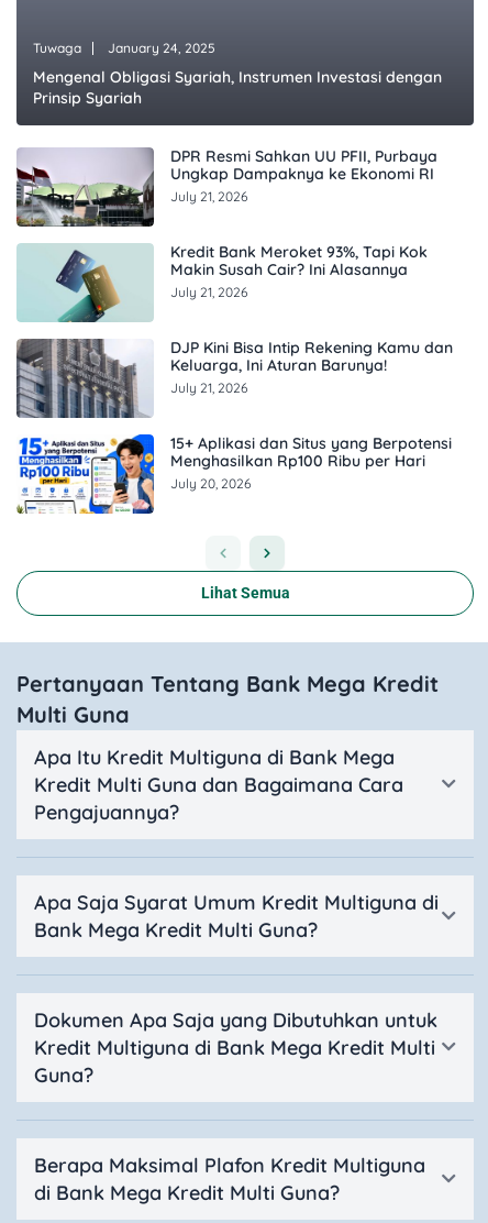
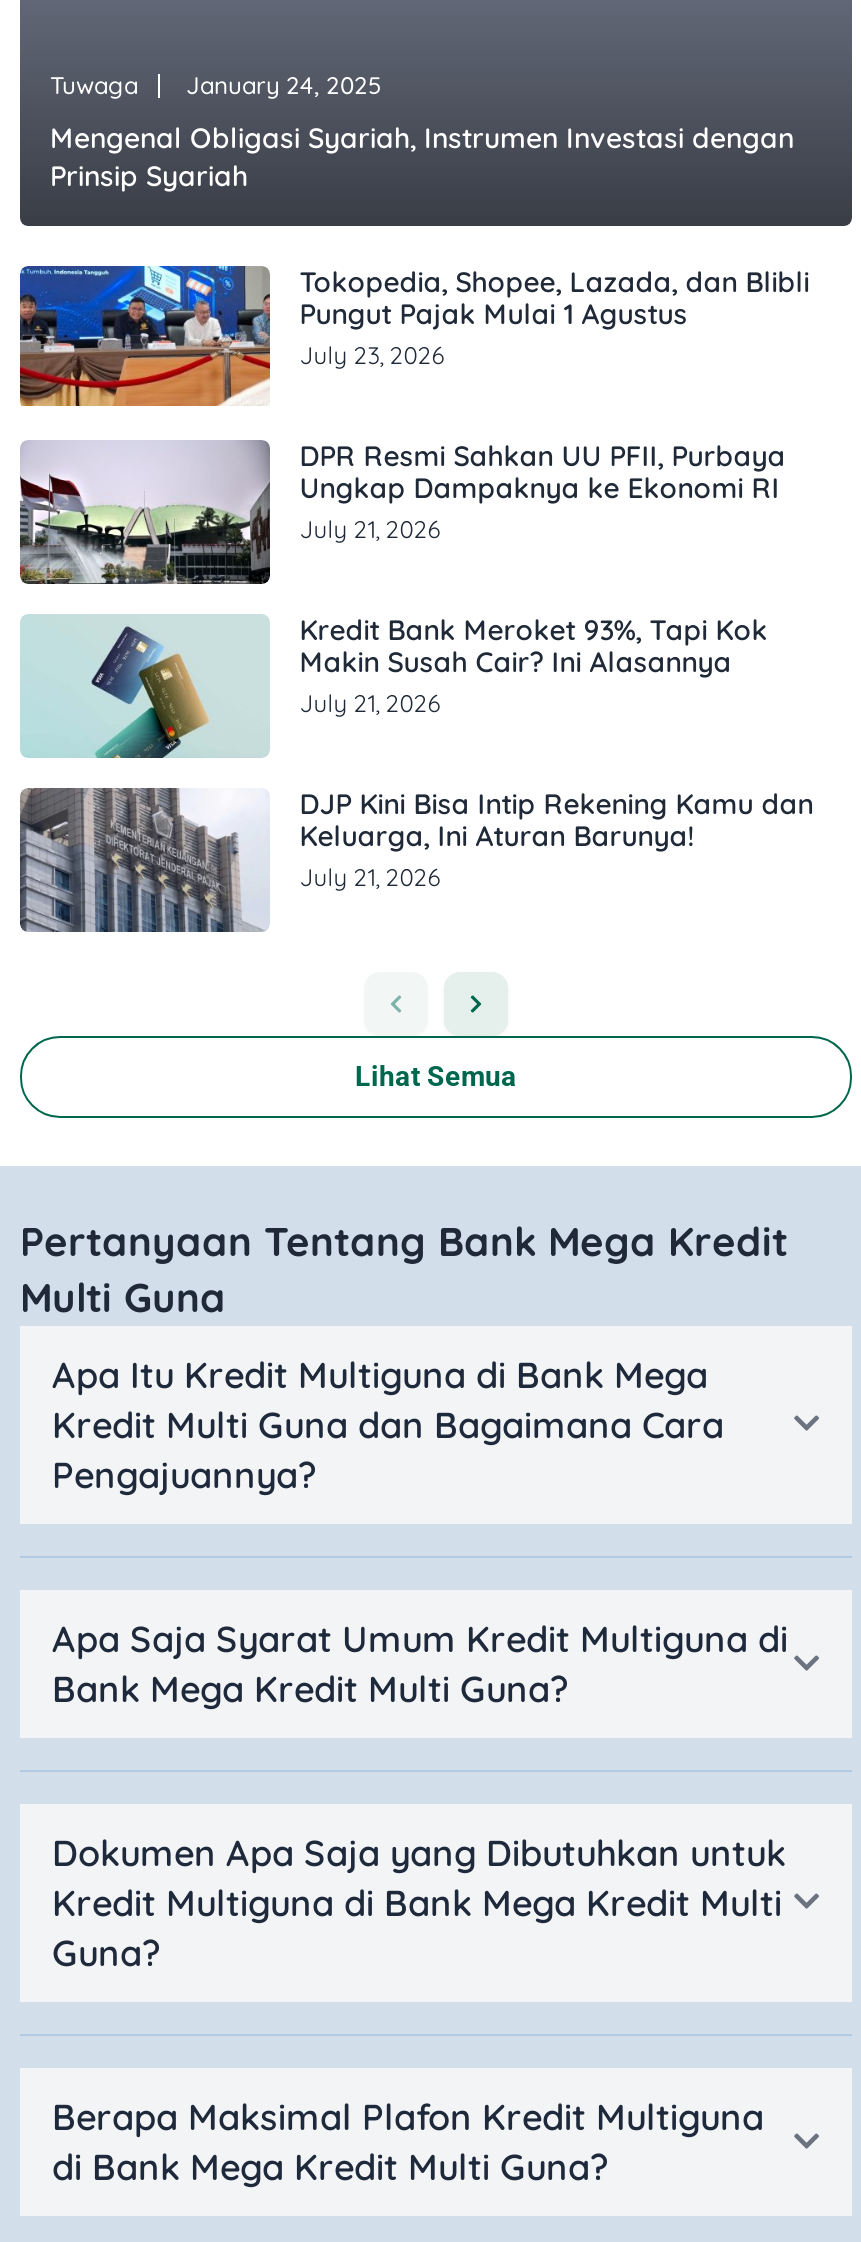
+ [image]
+ Tokopedia, Shopee, Lazada, dan Blibli
+ Pungut Pajak Mulai 1 Agustus
+ July 23, 2026

moved down: [image] | DPR Resmi Sahkan UU PFII, Purbaya | Ungkap Dampaknya ke Ekonomi RI | ... | Keluarga, Ini Aturan Barunya! | July 21, 2026

- [image]
- 15+ Aplikasi dan Situs yang Berpotensi
- Menghasilkan Rp100 Ribu per Hari
- July 20, 2026
